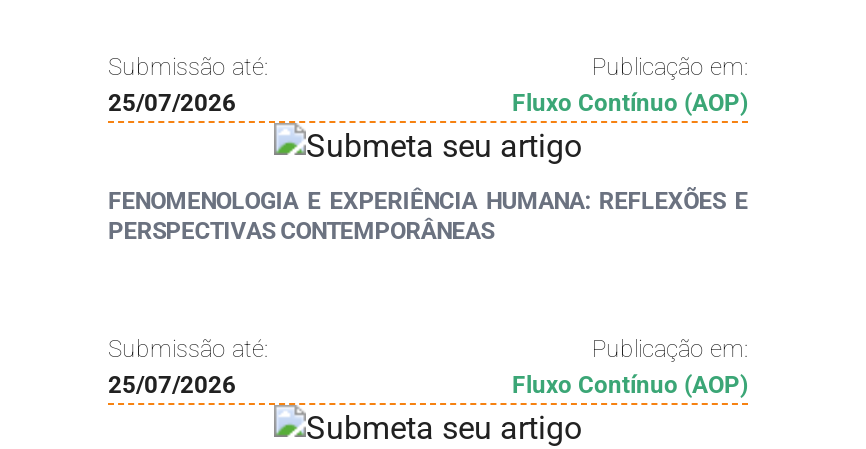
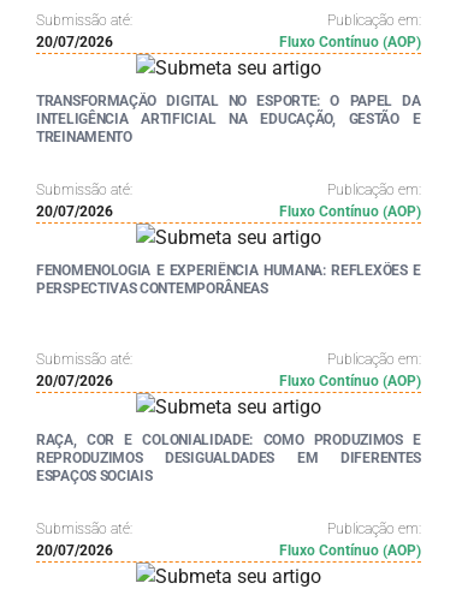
- 25/07/2026
+ 20/07/2026
+ Fluxo Contínuo (AOP)
+ TRANSFORMAÇÃO DIGITAL NO ESPORTE: O PAPEL DA
+ INTELIGÊNCIA ARTIFICIAL NA EDUCAÇÃO, GESTÃO E
+ TREINAMENTO
+ Submissão até:
+ Publicação em:
+ 20/07/2026

- 25/07/2026
+ 20/07/2026
+ Fluxo Contínuo (AOP)
+ RAÇA, COR E COLONIALIDADE: COMO PRODUZIMOS E
+ REPRODUZIMOS DESIGUALDADES EM DIFERENTES
+ ESPAÇOS SOCIAIS
+ Submissão até:
+ Publicação em:
+ 20/07/2026
